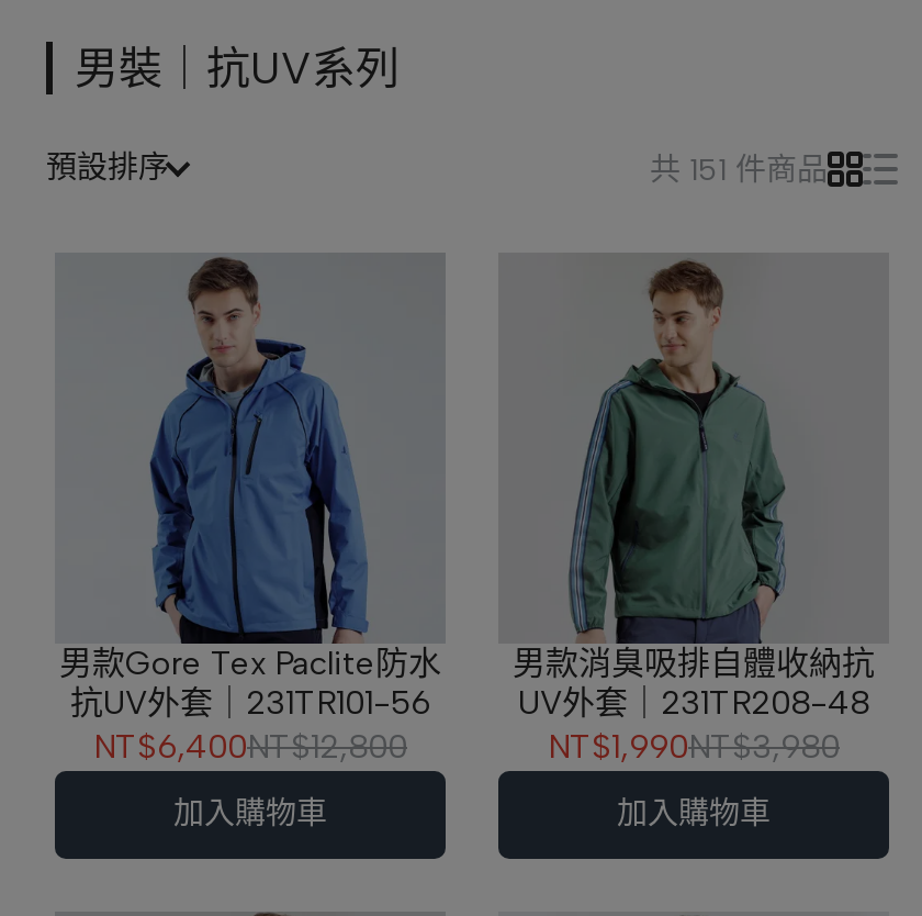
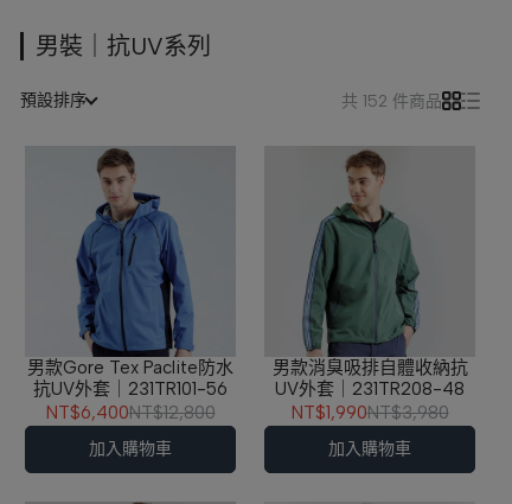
- 共 151 件商品
+ 共 152 件商品
